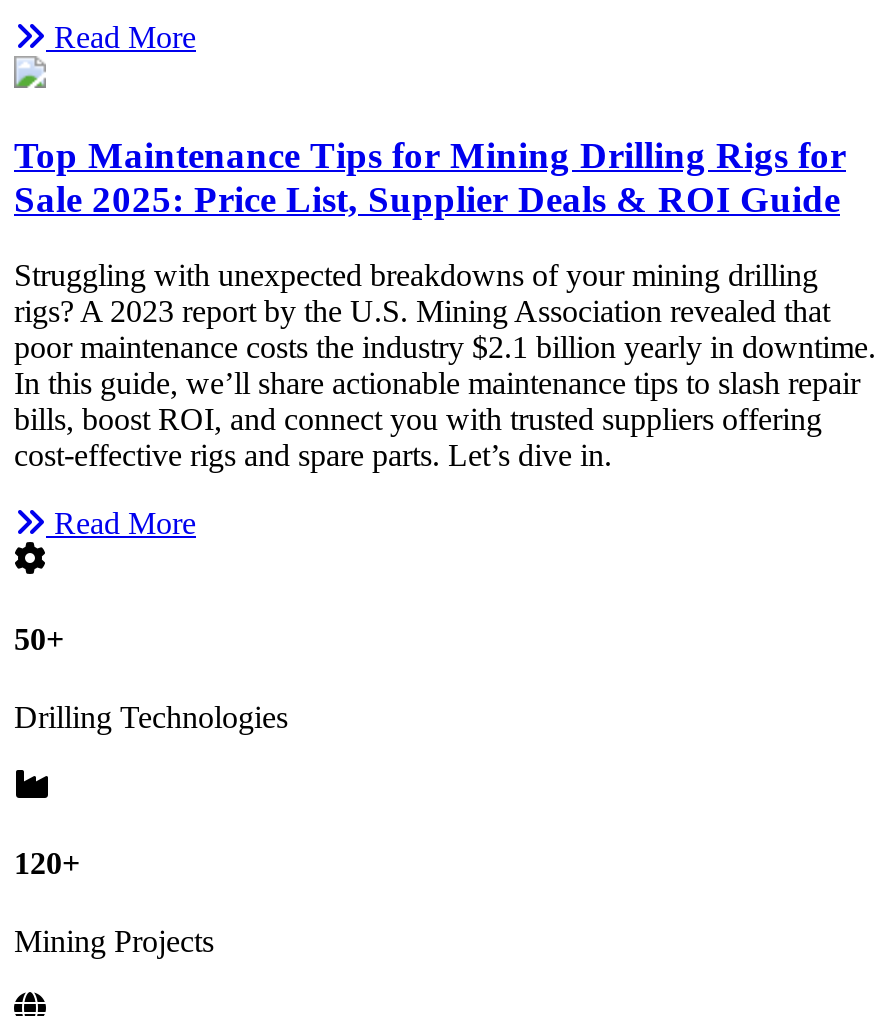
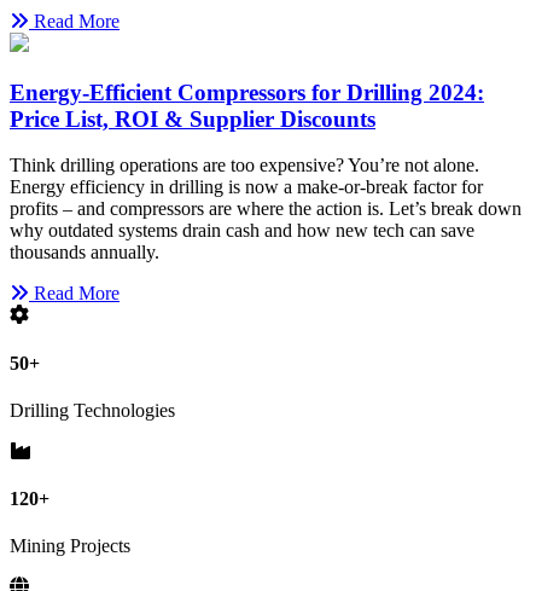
- Top Maintenance Tips for Mining Drilling Rigs for
- Sale 2025: Price List, Supplier Deals & ROI Guide
+ Energy-Efficient Compressors for Drilling 2024:
+ Price List, ROI & Supplier Discounts

- Struggling with unexpected breakdowns of your mining drilling
- rigs? A 2023 report by the U.S. Mining Association revealed that
- poor maintenance costs the industry $2.1 billion yearly in downtime.
- In this guide, we’ll share actionable maintenance tips to slash repair
- bills, boost ROI, and connect you with trusted suppliers offering
- cost-effective rigs and spare parts. Let’s dive in.
+ Think drilling operations are too expensive? You’re not alone.
+ Energy efficiency in drilling is now a make-or-break factor for
+ profits – and compressors are where the action is. Let’s break down
+ why outdated systems drain cash and how new tech can save
+ thousands annually.
